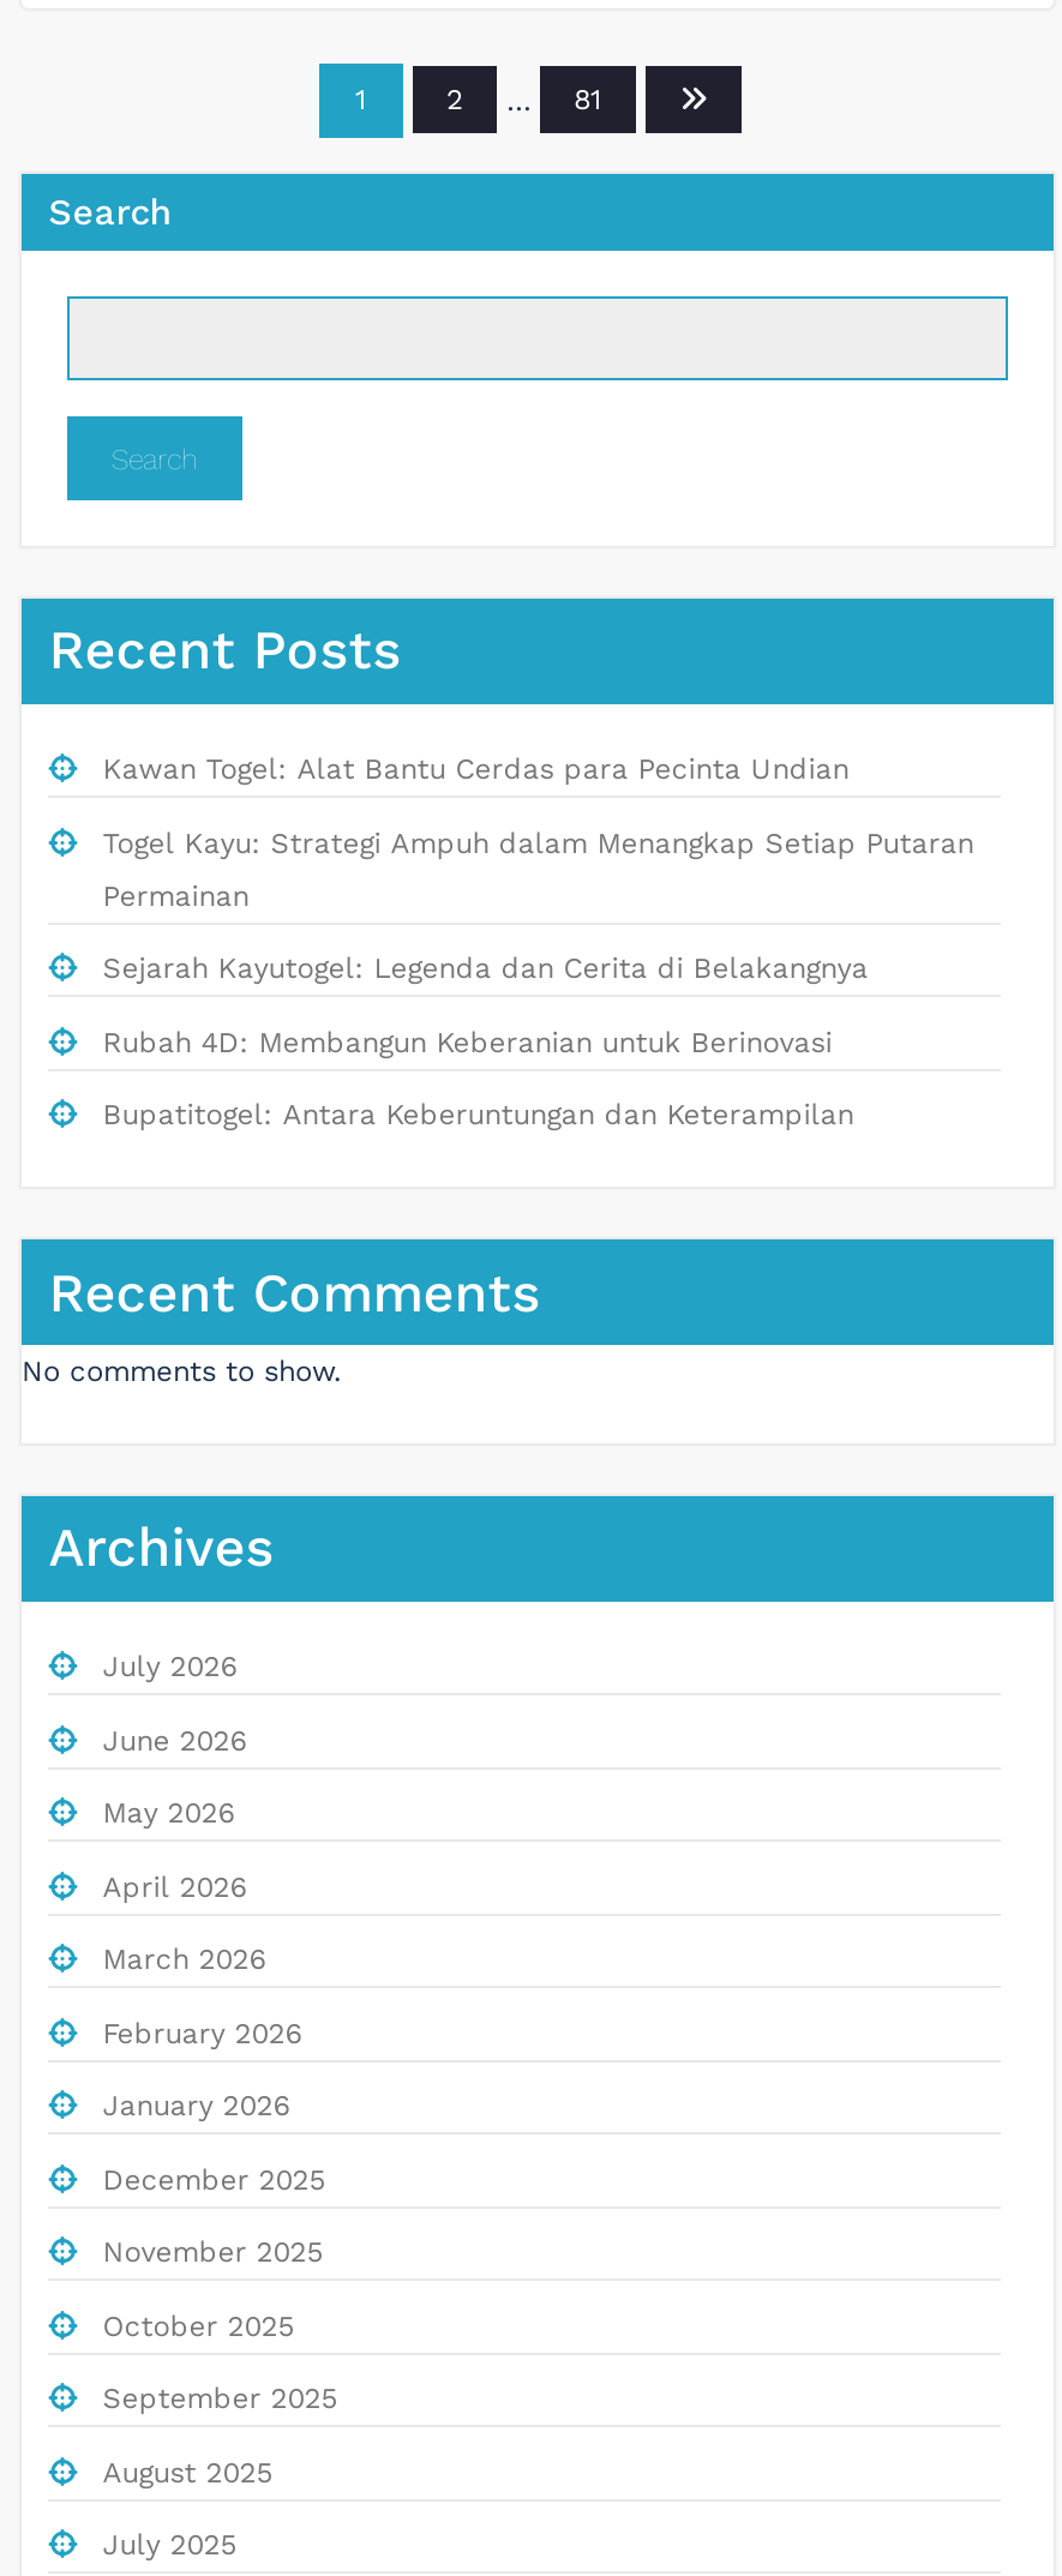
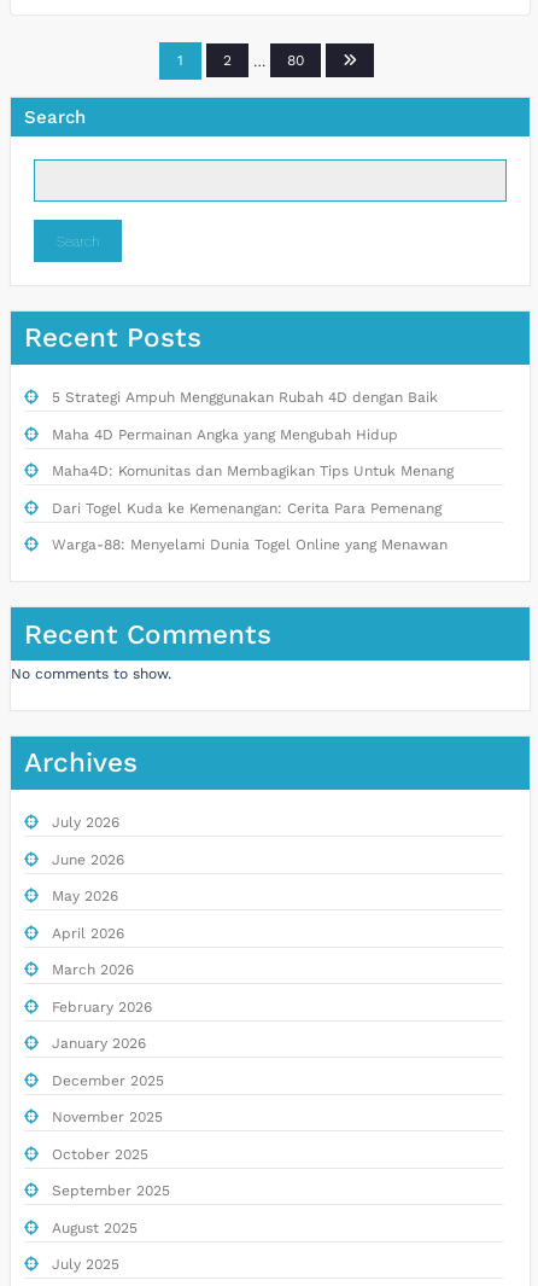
- 81
+ 80

- Kawan Togel: Alat Bantu Cerdas para Pecinta Undian
- Togel Kayu: Strategi Ampuh dalam Menangkap Setiap Putaran
- Permainan
- Sejarah Kayutogel: Legenda dan Cerita di Belakangnya
- Rubah 4D: Membangun Keberanian untuk Berinovasi
- Bupatitogel: Antara Keberuntungan dan Keterampilan
+ 5 Strategi Ampuh Menggunakan Rubah 4D dengan Baik
+ Maha 4D Permainan Angka yang Mengubah Hidup
+ Maha4D: Komunitas dan Membagikan Tips Untuk Menang
+ Dari Togel Kuda ke Kemenangan: Cerita Para Pemenang
+ Warga-88: Menyelami Dunia Togel Online yang Menawan
